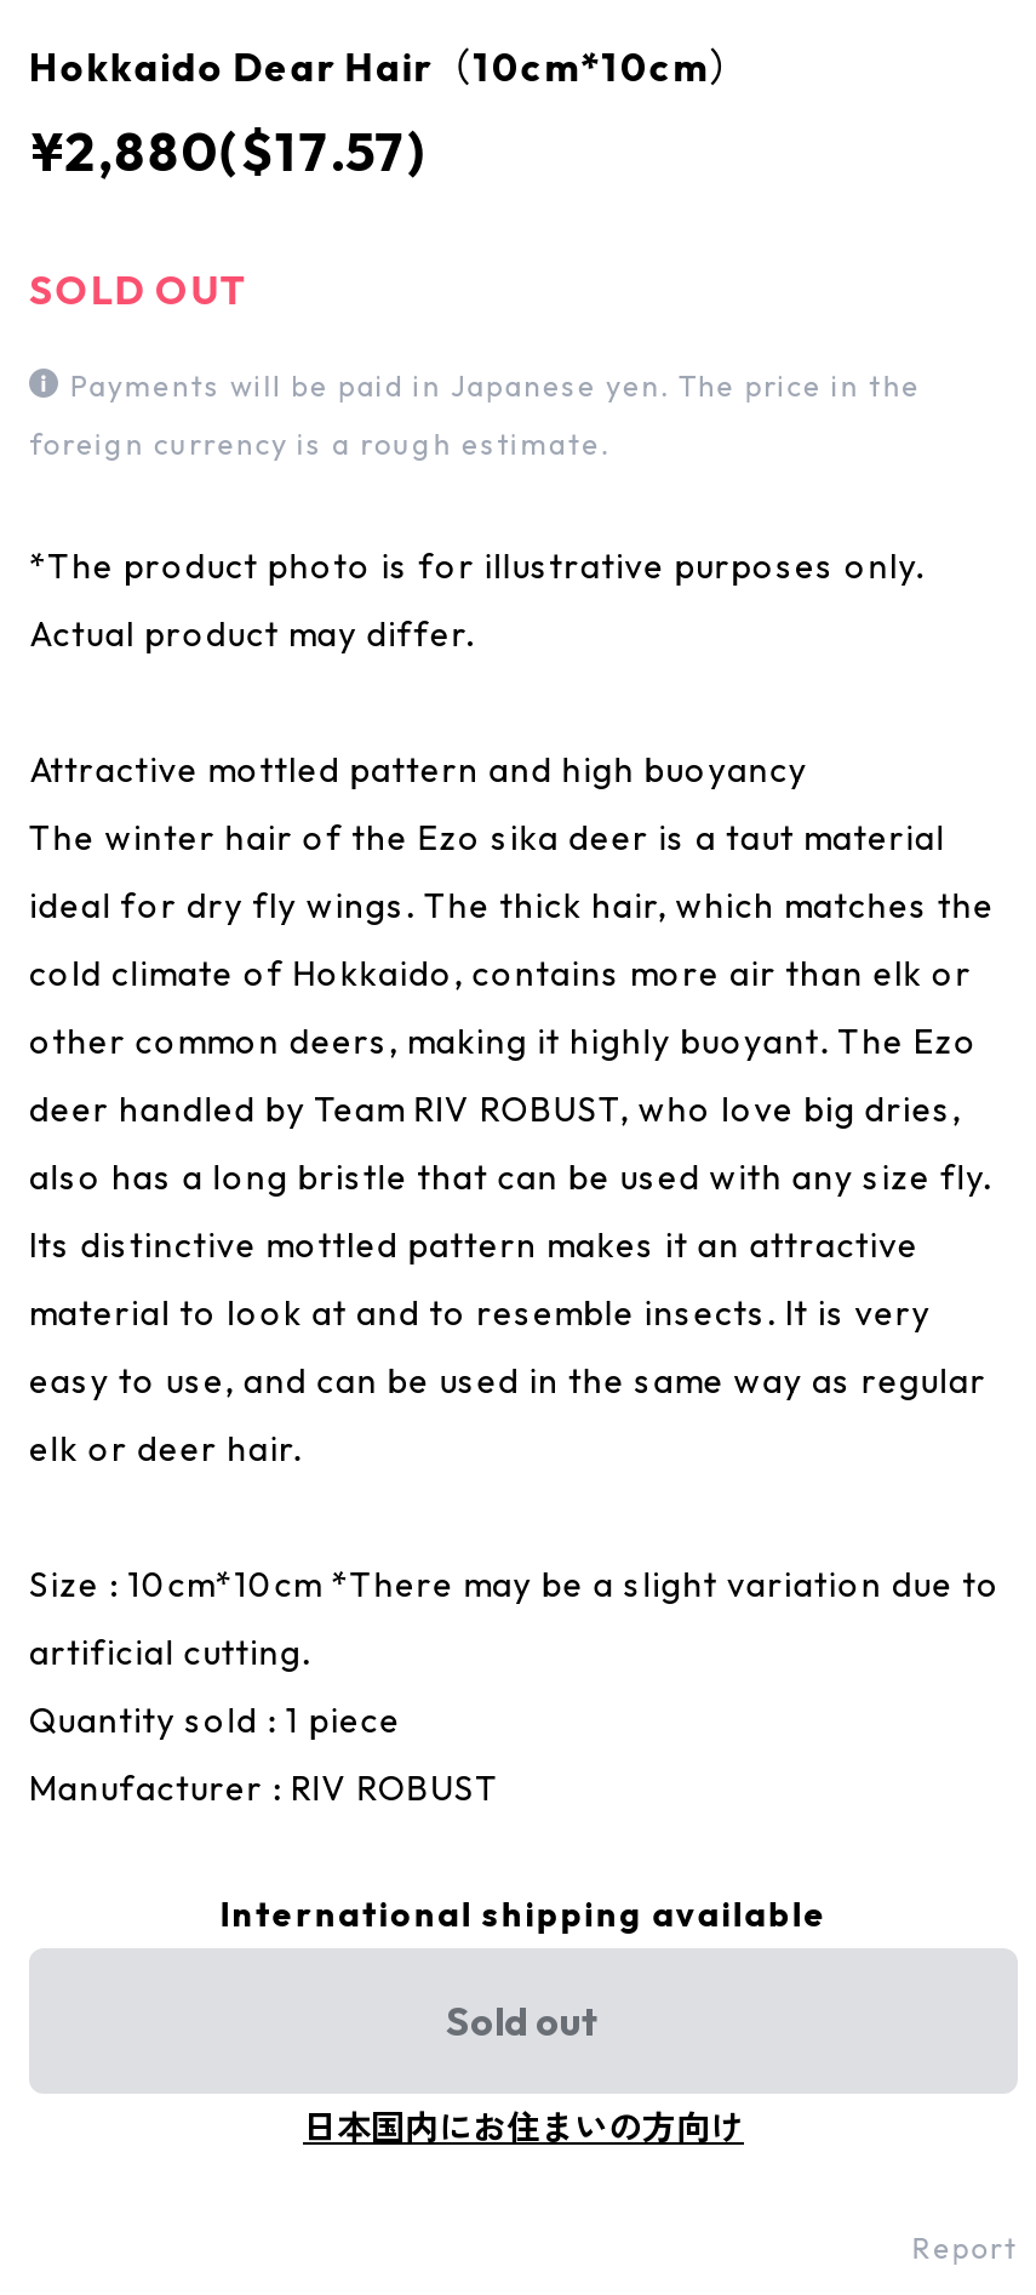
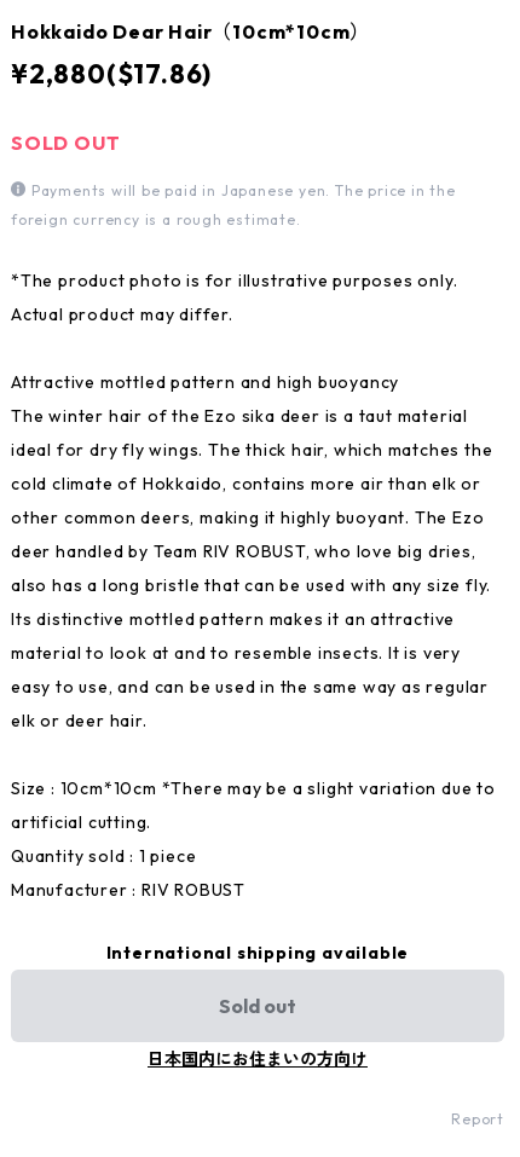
- ¥2,880($17.57)
+ ¥2,880($17.86)
